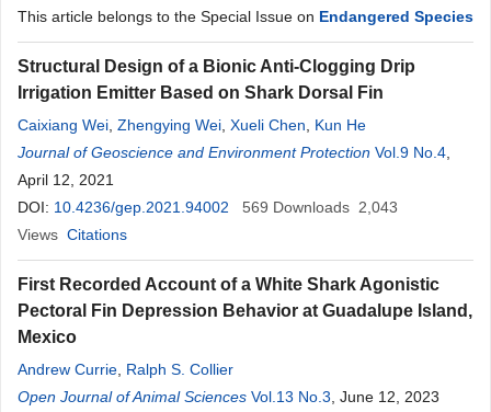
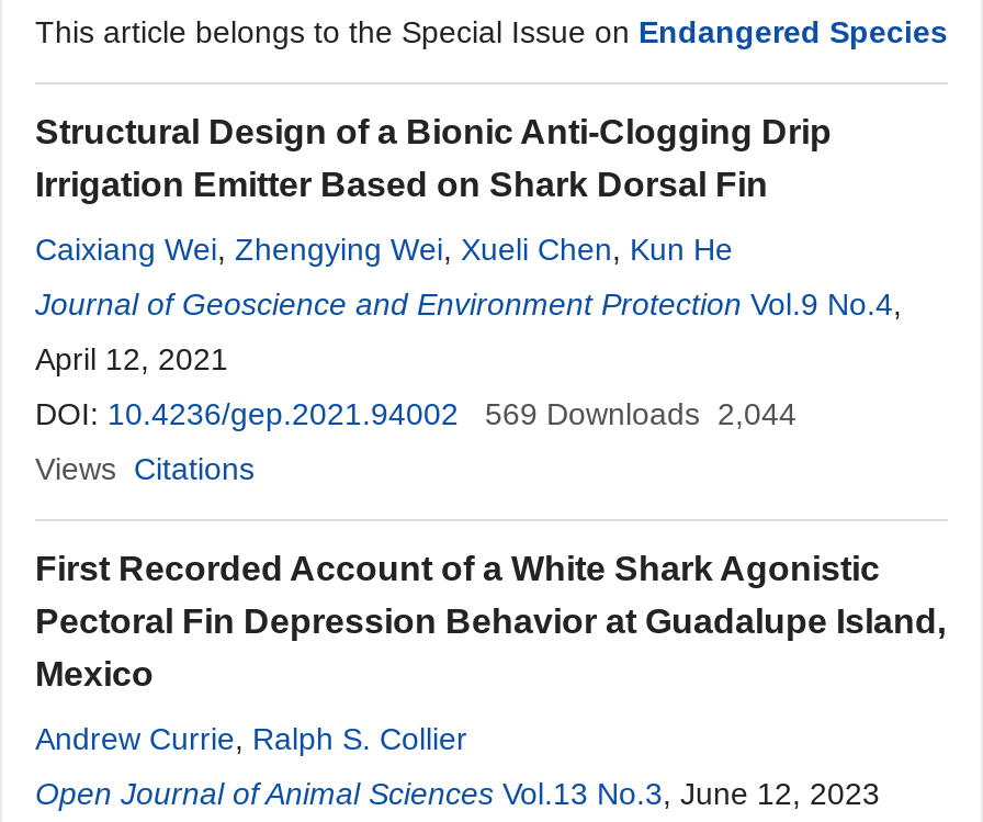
- DOI: 10.4236/gep.2021.94002 569 Downloads 2,043
+ DOI: 10.4236/gep.2021.94002 569 Downloads 2,044
